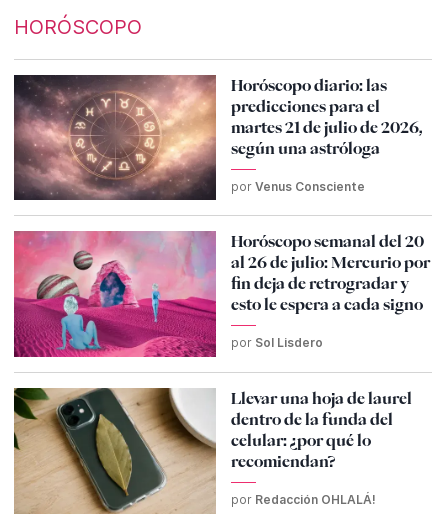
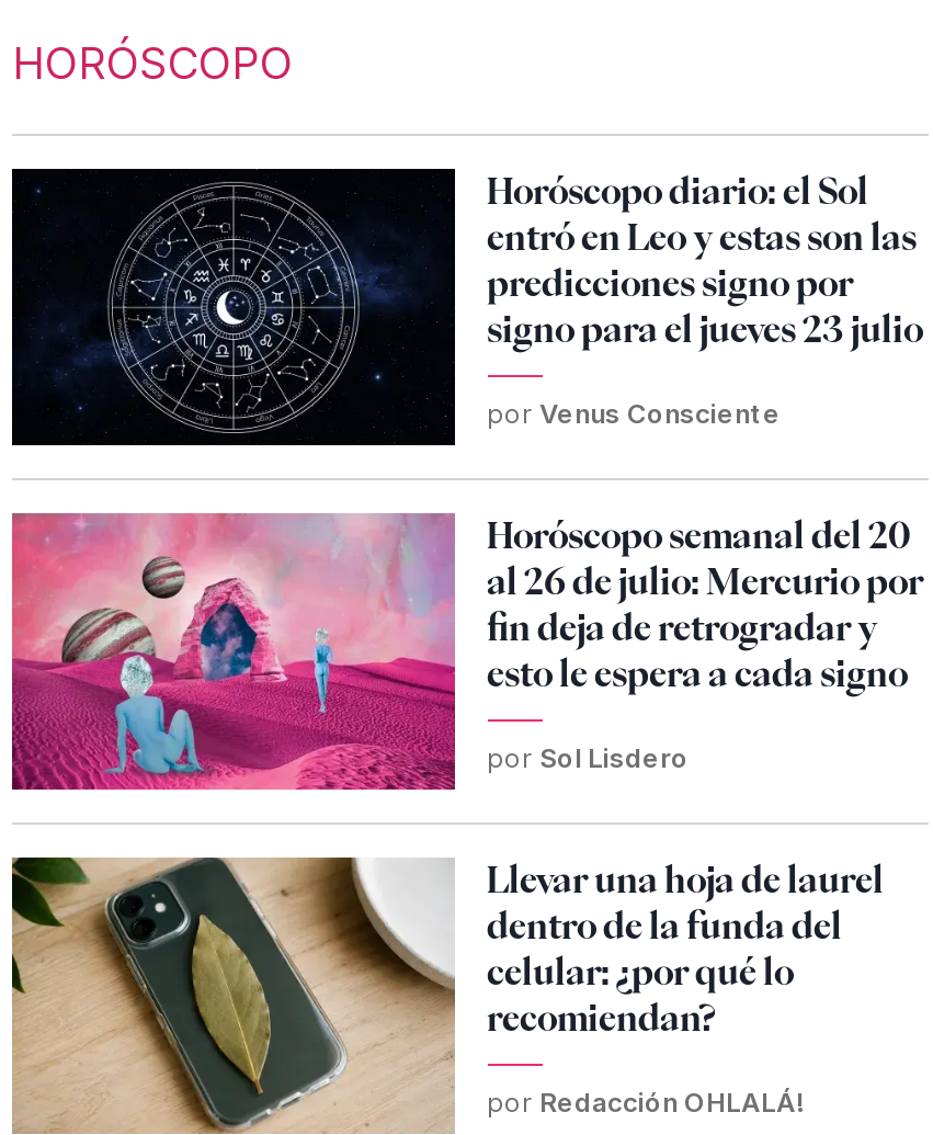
- [image]
- Horóscopo diario: las
- predicciones para el
- martes 21 de julio de 2026,
- según una astróloga
+ [image]
+ Horóscopo diario: el Sol
+ entró en Leo y estas son las
+ predicciones signo por
+ signo para el jueves 23 julio
